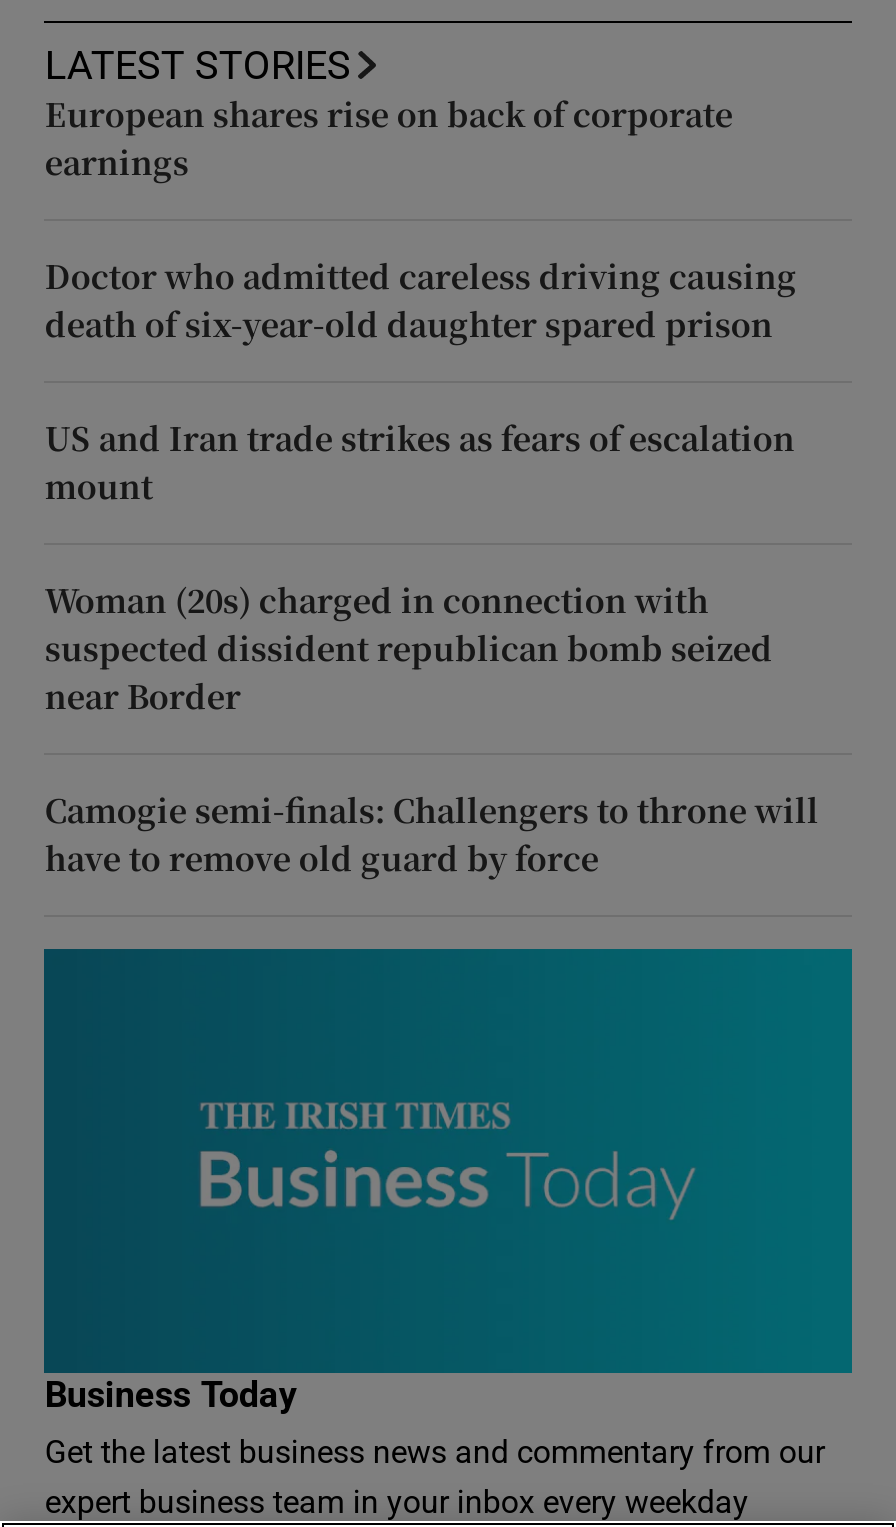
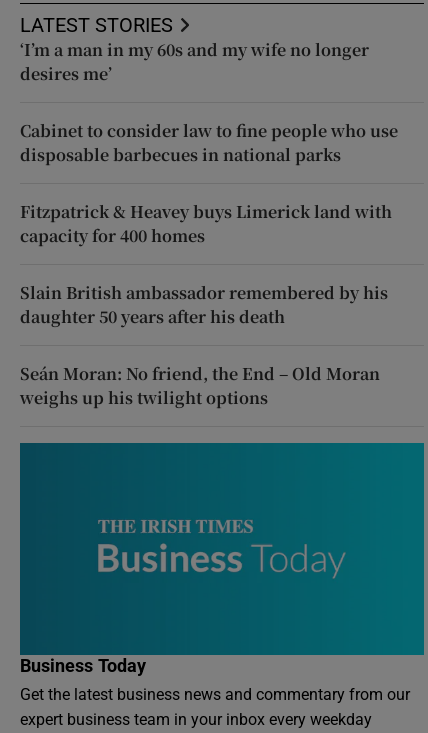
- European shares rise on back of corporate
- earnings
+ ‘I’m a man in my 60s and my wife no longer
+ desires me’

- Doctor who admitted careless driving causing
- death of six-year-old daughter spared prison
+ Cabinet to consider law to fine people who use
+ disposable barbecues in national parks

- US and Iran trade strikes as fears of escalation
- mount
+ Fitzpatrick & Heavey buys Limerick land with
+ capacity for 400 homes

- Woman (20s) charged in connection with
- suspected dissident republican bomb seized
- near Border
+ Slain British ambassador remembered by his
+ daughter 50 years after his death

- Camogie semi-finals: Challengers to throne will
- have to remove old guard by force
+ Seán Moran: No friend, the End – Old Moran
+ weighs up his twilight options
